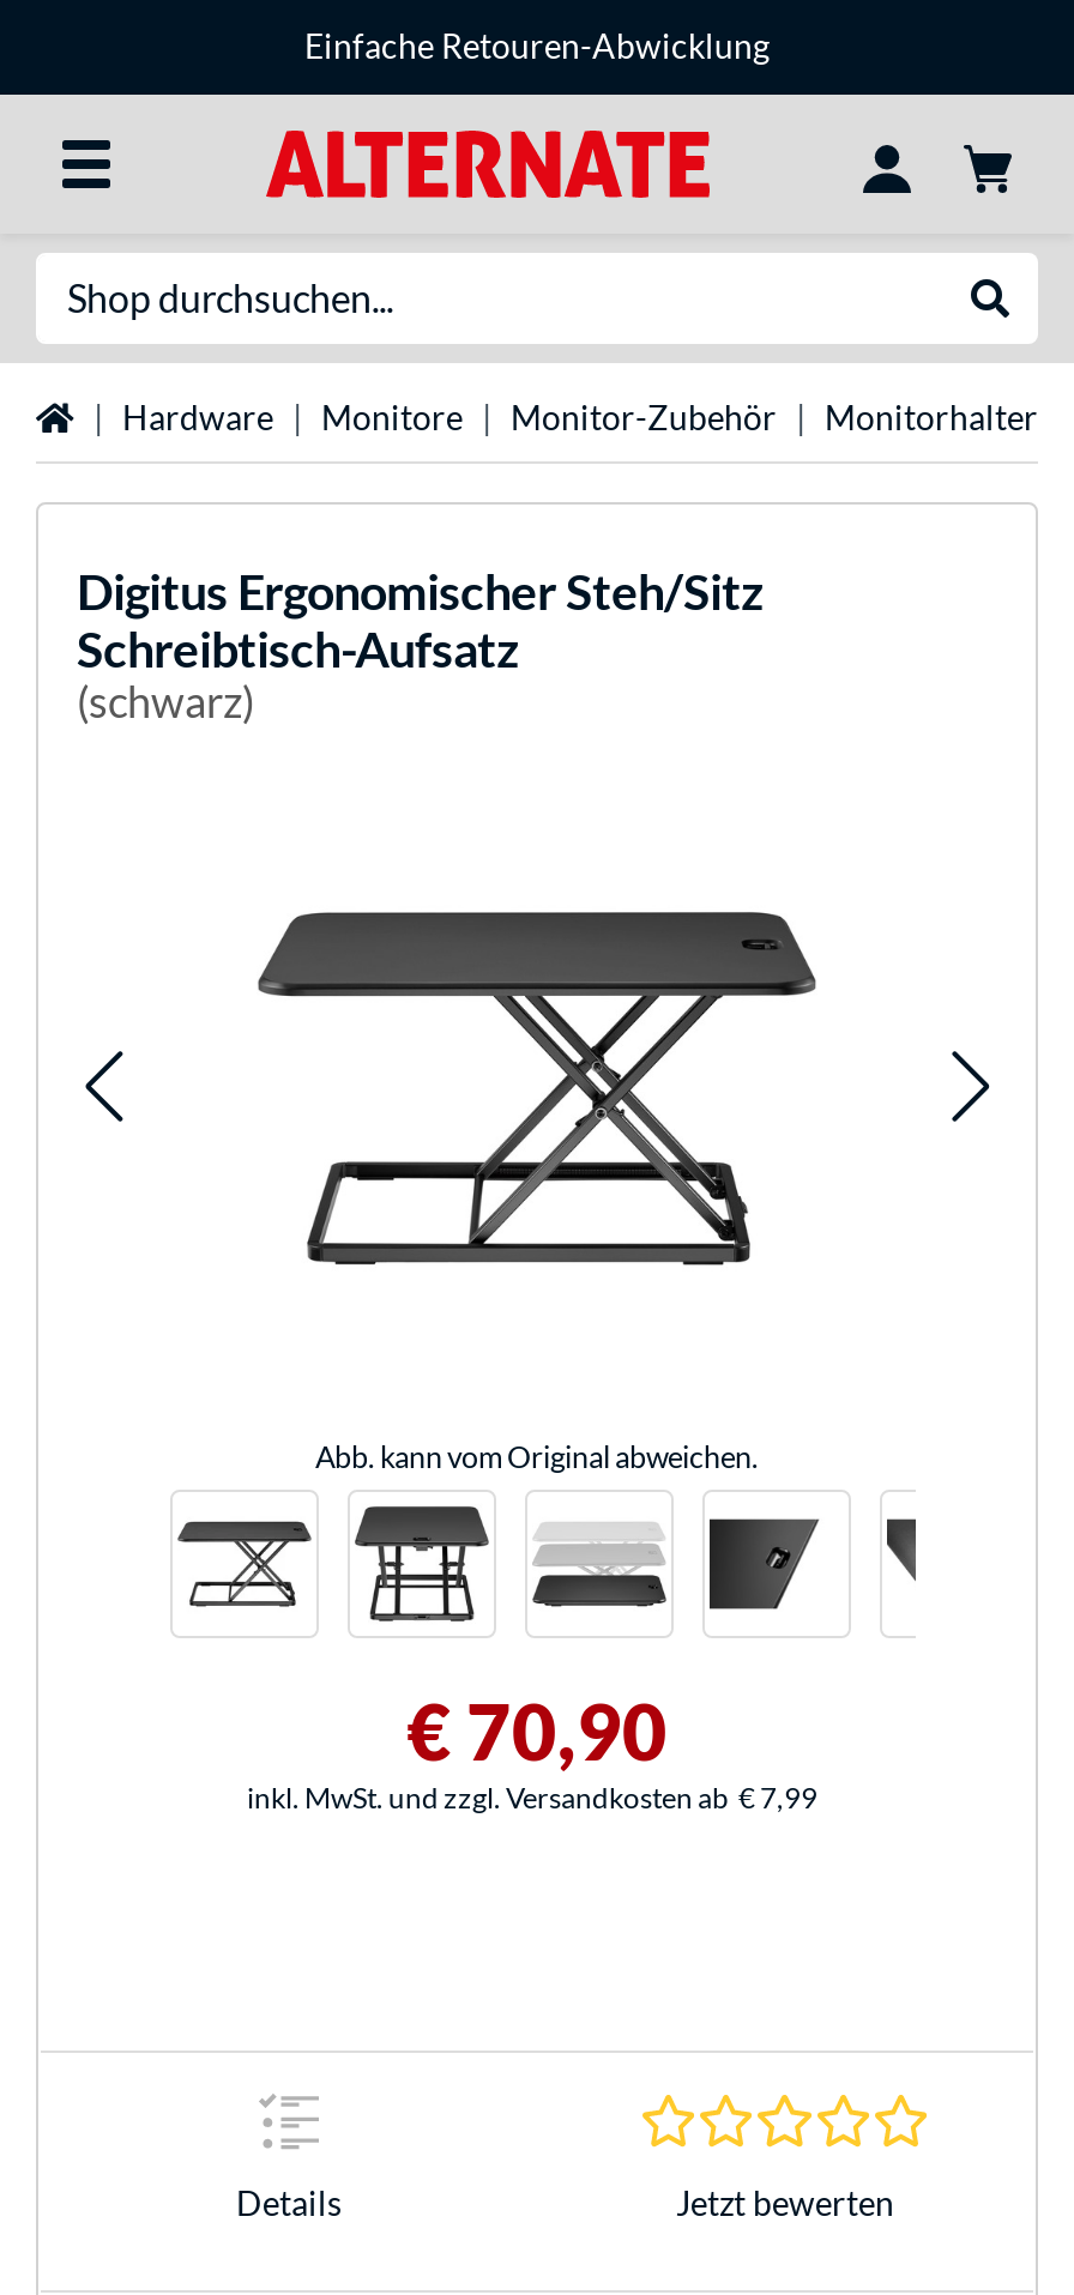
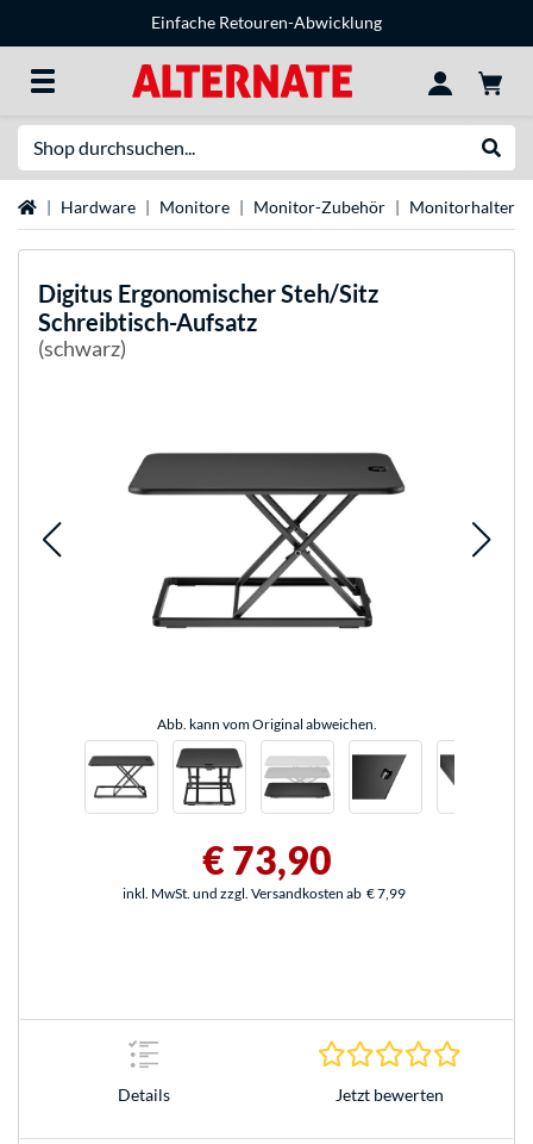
- € 70,90
+ € 73,90
